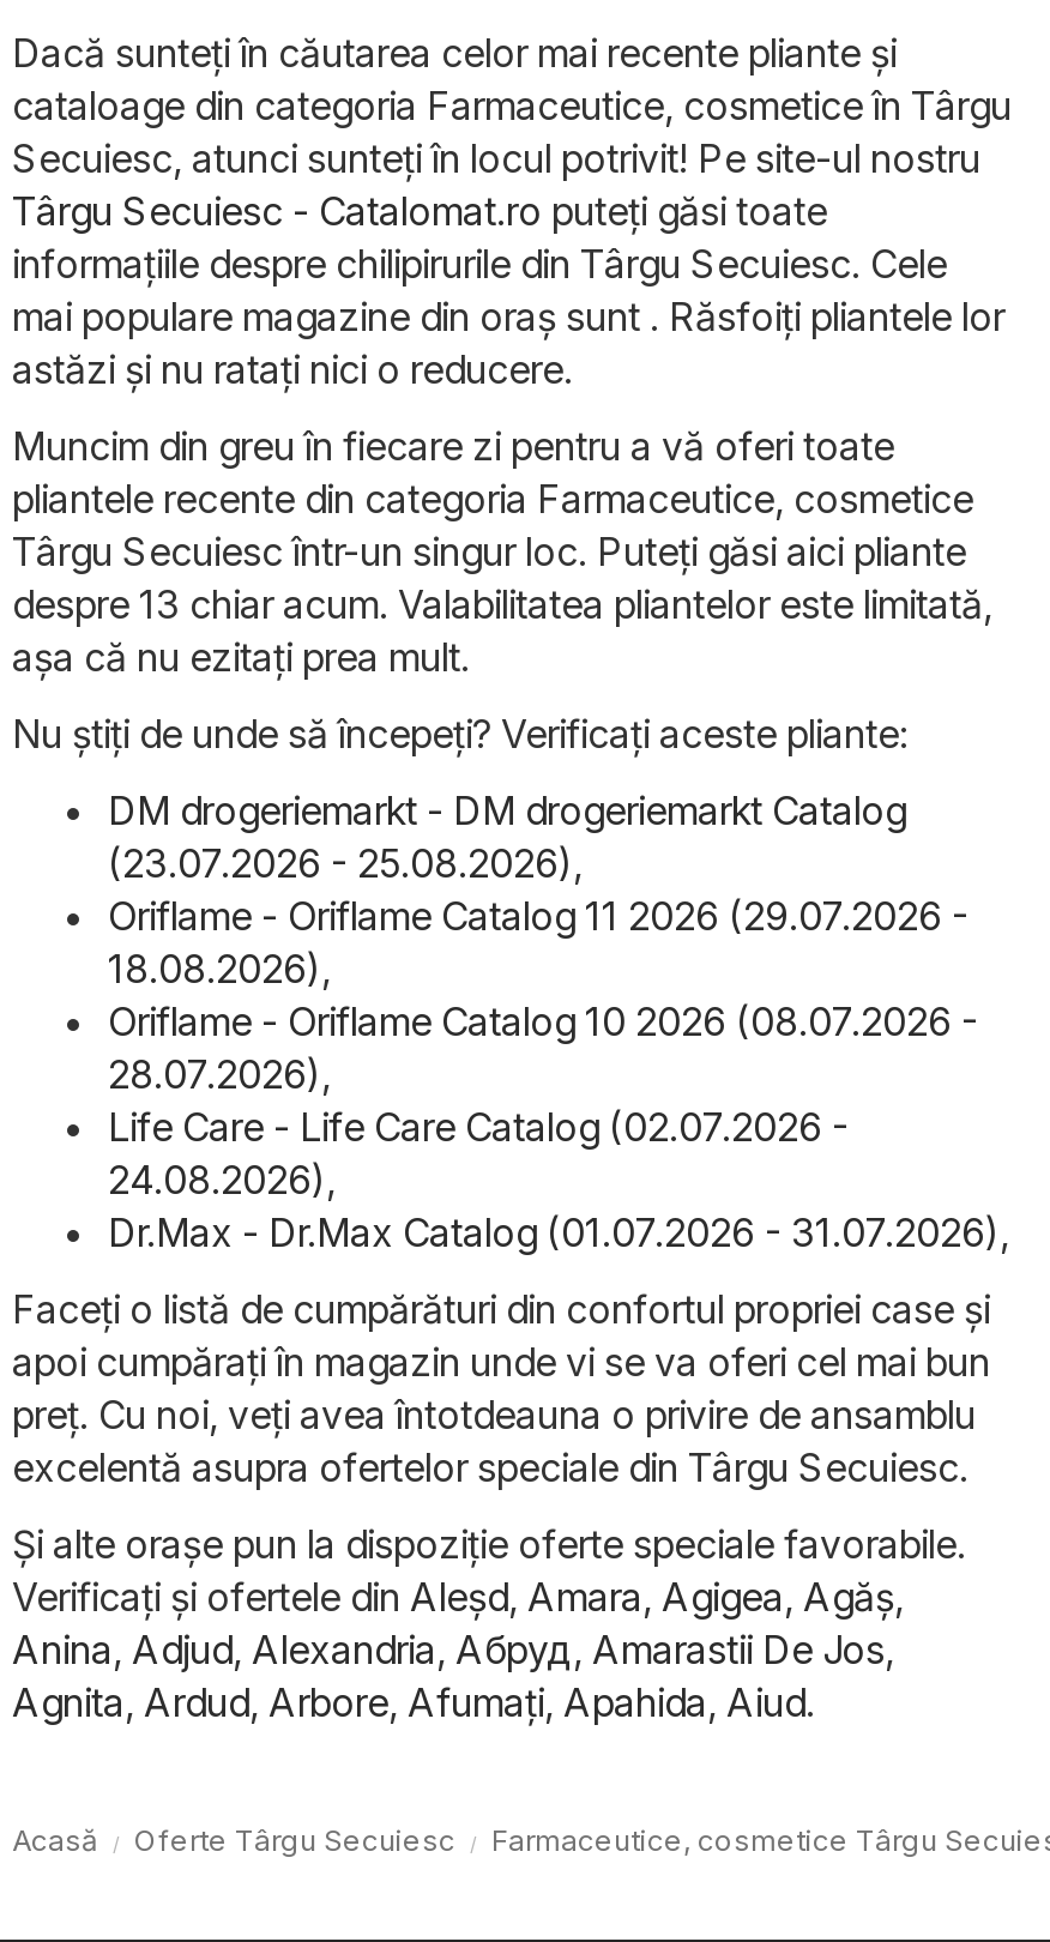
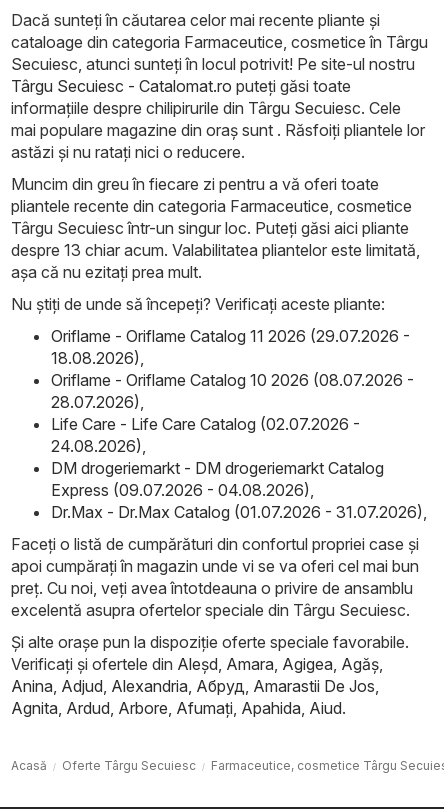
moved down: DM drogeriemarkt - DM drogeriemarkt Catalog

- (23.07.2026 - 25.08.2026),

moved up: Oriflame - Oriflame Catalog 11 2026 (29.07.2026 - | 18.08.2026), | Oriflame - Oriflame Catalog 10 2026 (08.07.2026 - | 28.07.2026), | Life Care - Life Care Catalog (02.07.2026 - | 24.08.2026),

+ Express (09.07.2026 - 04.08.2026),
